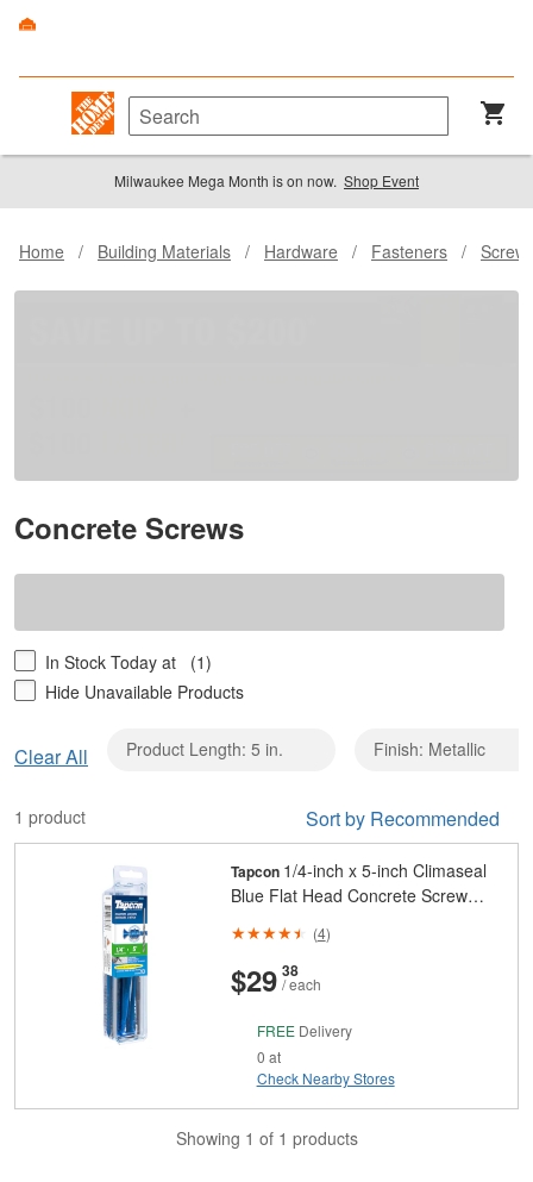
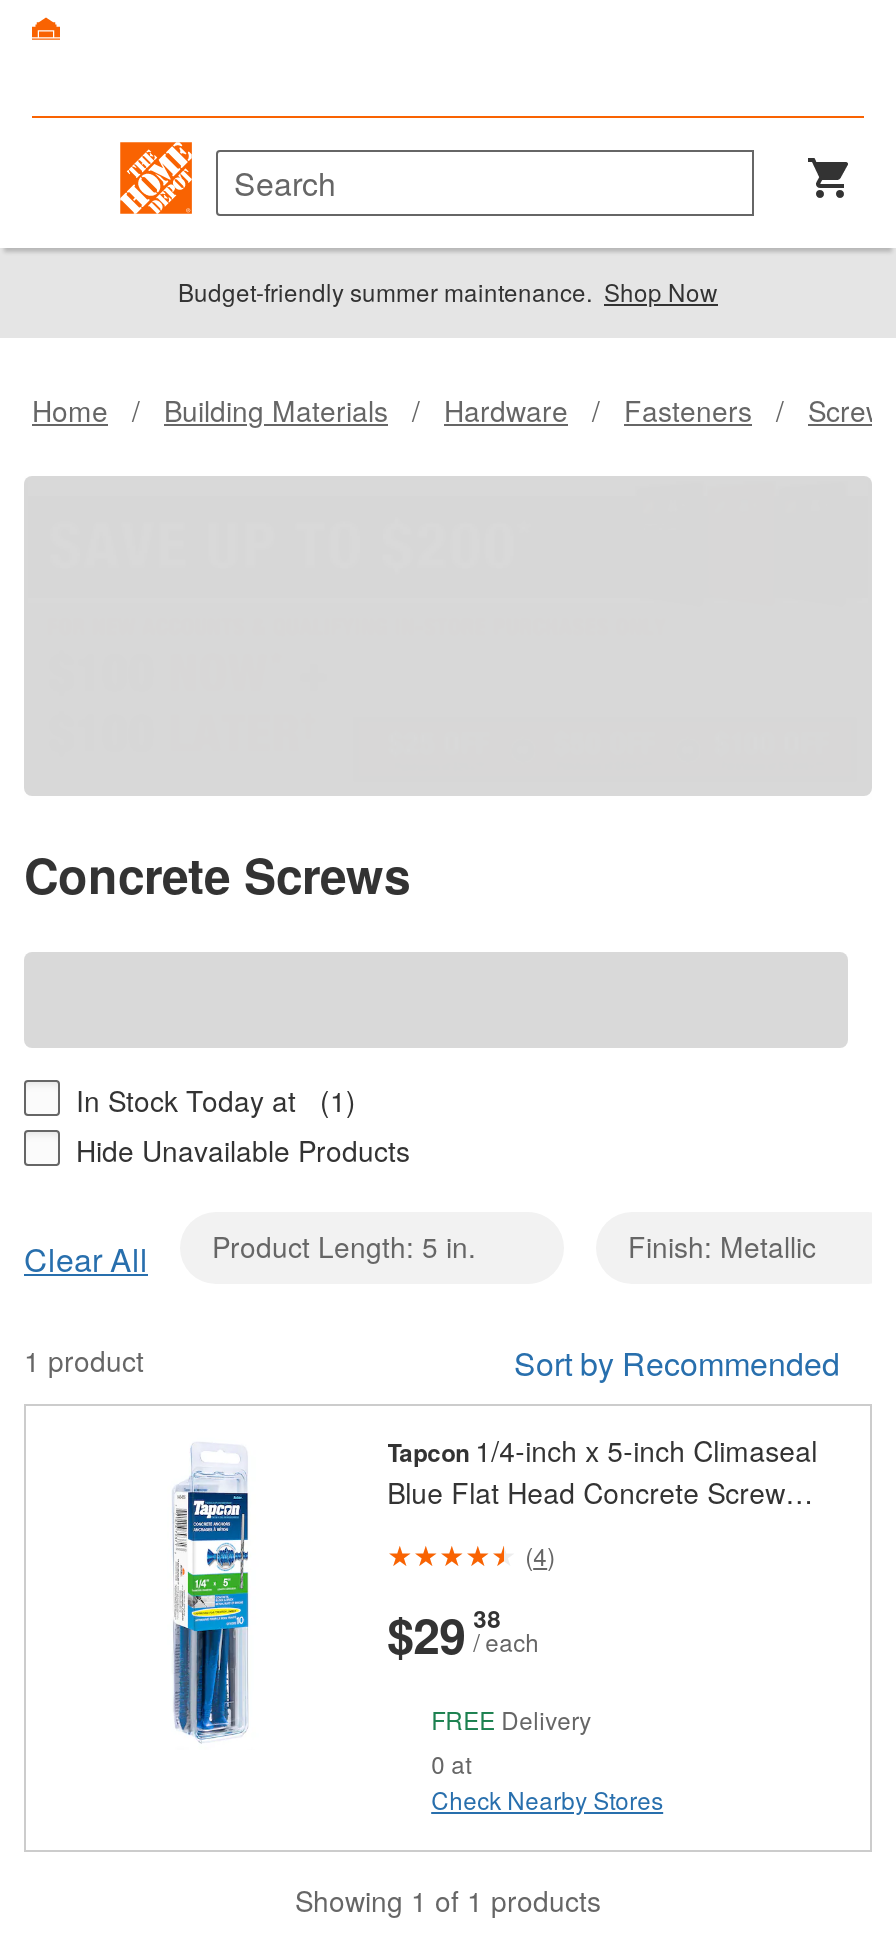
- Milwaukee Mega Month is on now. Shop Event
+ Budget-friendly summer maintenance. Shop Now
